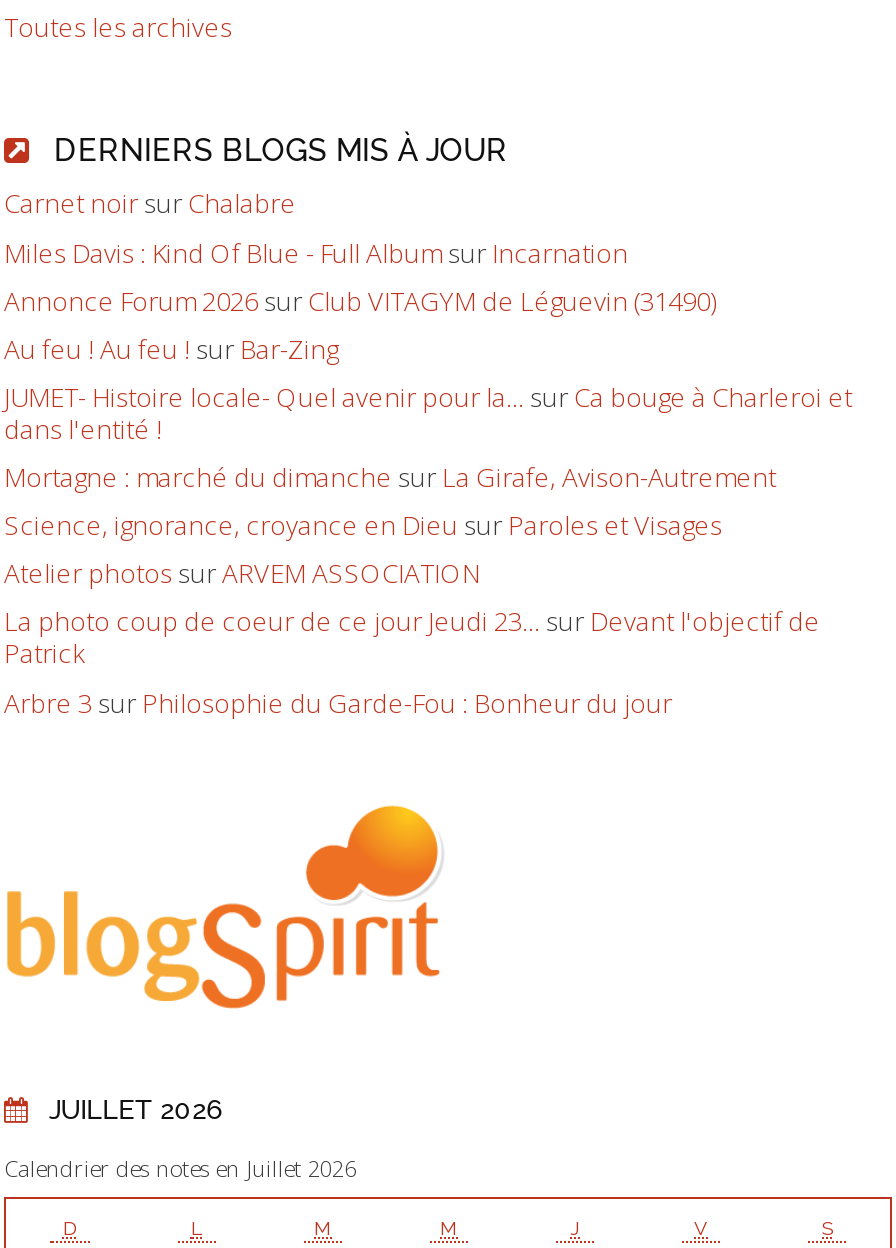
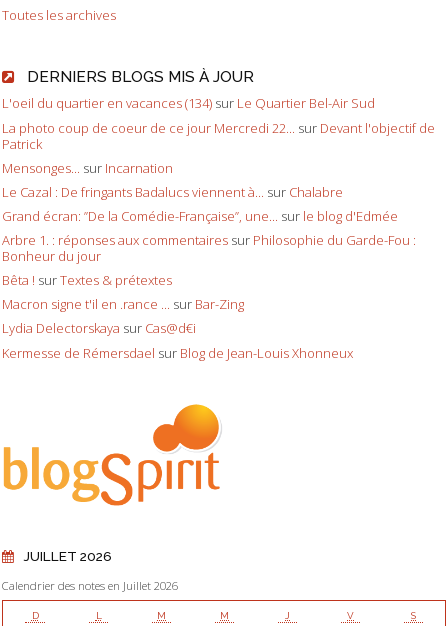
- Carnet noir sur Chalabre
- Miles Davis : Kind Of Blue - Full Album sur Incarnation
- Annonce Forum 2026 sur Club VITAGYM de Léguevin (31490)
- Au feu ! Au feu ! sur Bar-Zing
- JUMET- Histoire locale- Quel avenir pour la... sur Ca bouge à Charleroi et
- dans l'entité !
- Mortagne : marché du dimanche sur La Girafe, Avison-Autrement
- Science, ignorance, croyance en Dieu sur Paroles et Visages
- Atelier photos surARVEM ASSOCIATION
- La photo coup de coeur de ce jour Jeudi 23... sur Devant l'objectif de
+ L'oeil du quartier en vacances (134) sur Le Quartier Bel-Air Sud
+ La photo coup de coeur de ce jour Mercredi 22... sur Devant l'objectif de

moved up: Patrick

- Arbre 3 sur Philosophie du Garde-Fou : Bonheur du jour
+ Mensonges... sur Incarnation
+ Le Cazal : De fringants Badalucs viennent à... sur Chalabre
+ Grand écran: ”De la Comédie-Française”, une... sur le blog d'Edmée
+ Arbre 1. : réponses aux commentaires sur Philosophie du Garde-Fou :
+ Bonheur du jour
+ Bêta ! surTextes & prétextes
+ Macron signe t'il en .rance ... sur Bar-Zing
+ Lydia Delectorskaya sur Cas@d€i
+ Kermesse de Rémersdael sur Blog de Jean-Louis Xhonneux
